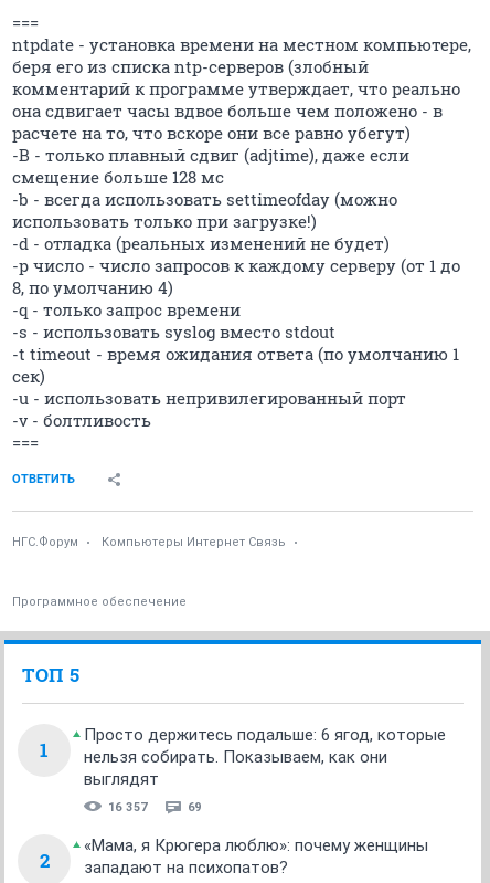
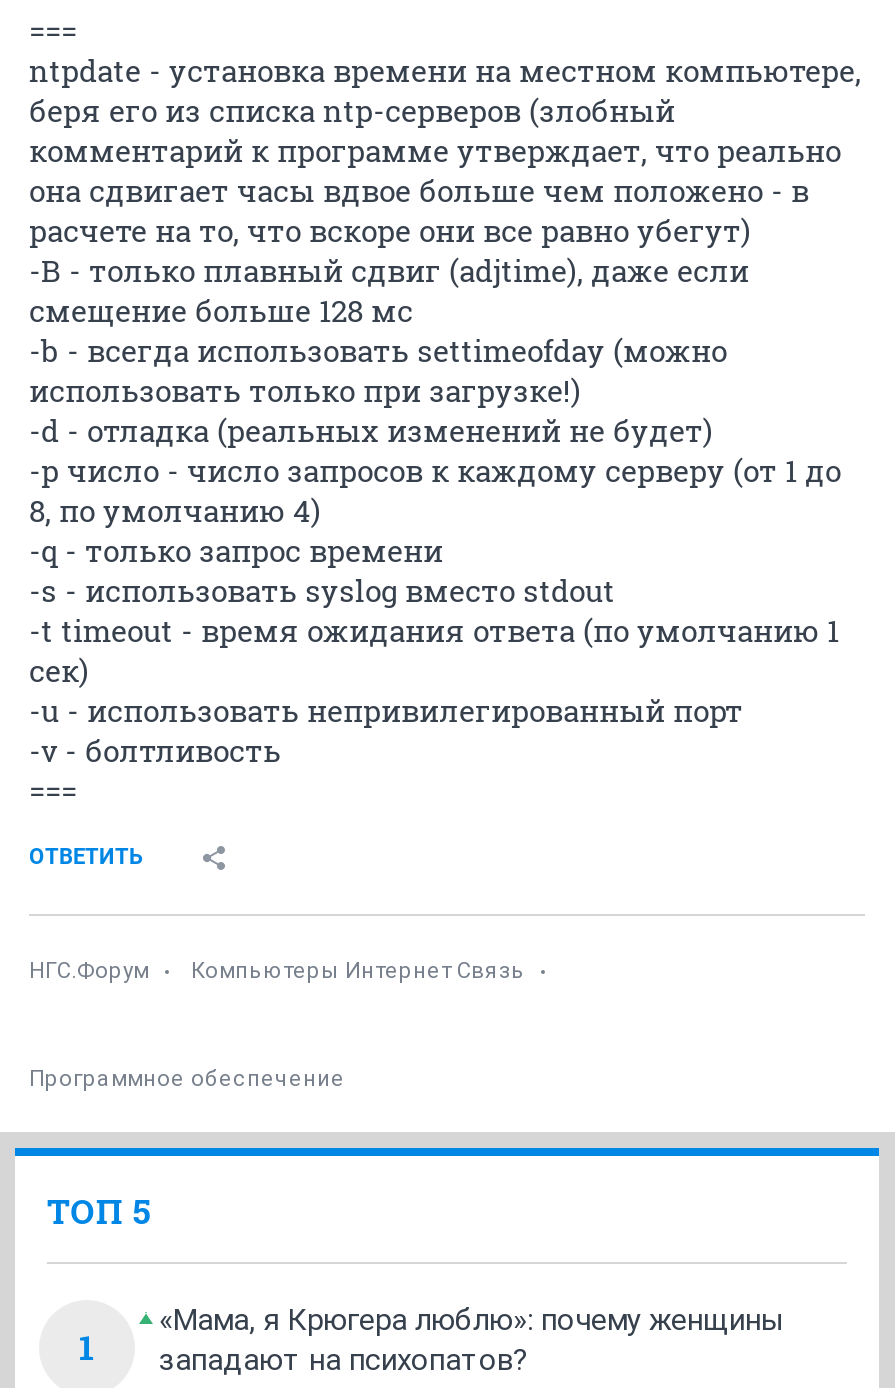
- Просто держитесь подальше: 6 ягод, которые
- нельзя собирать. Показываем, как они
- выглядят
- 16 357
- 69
- 2
